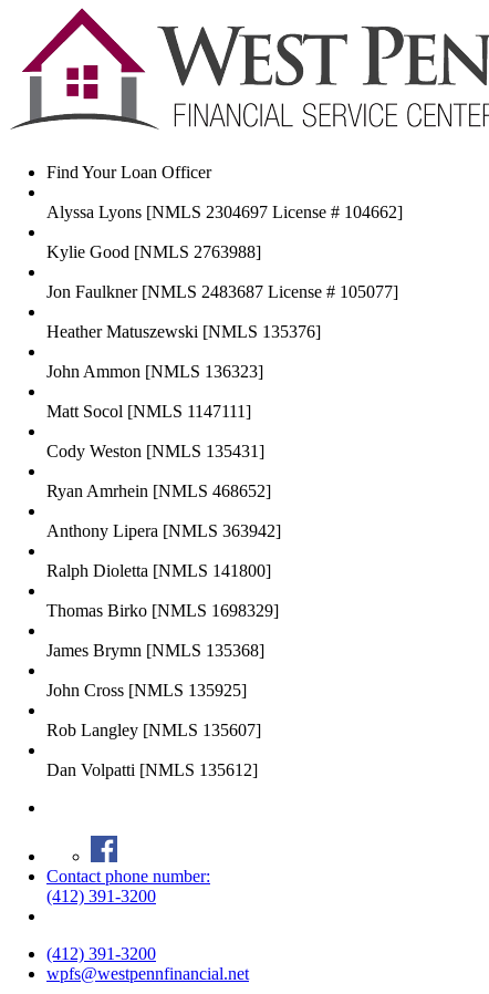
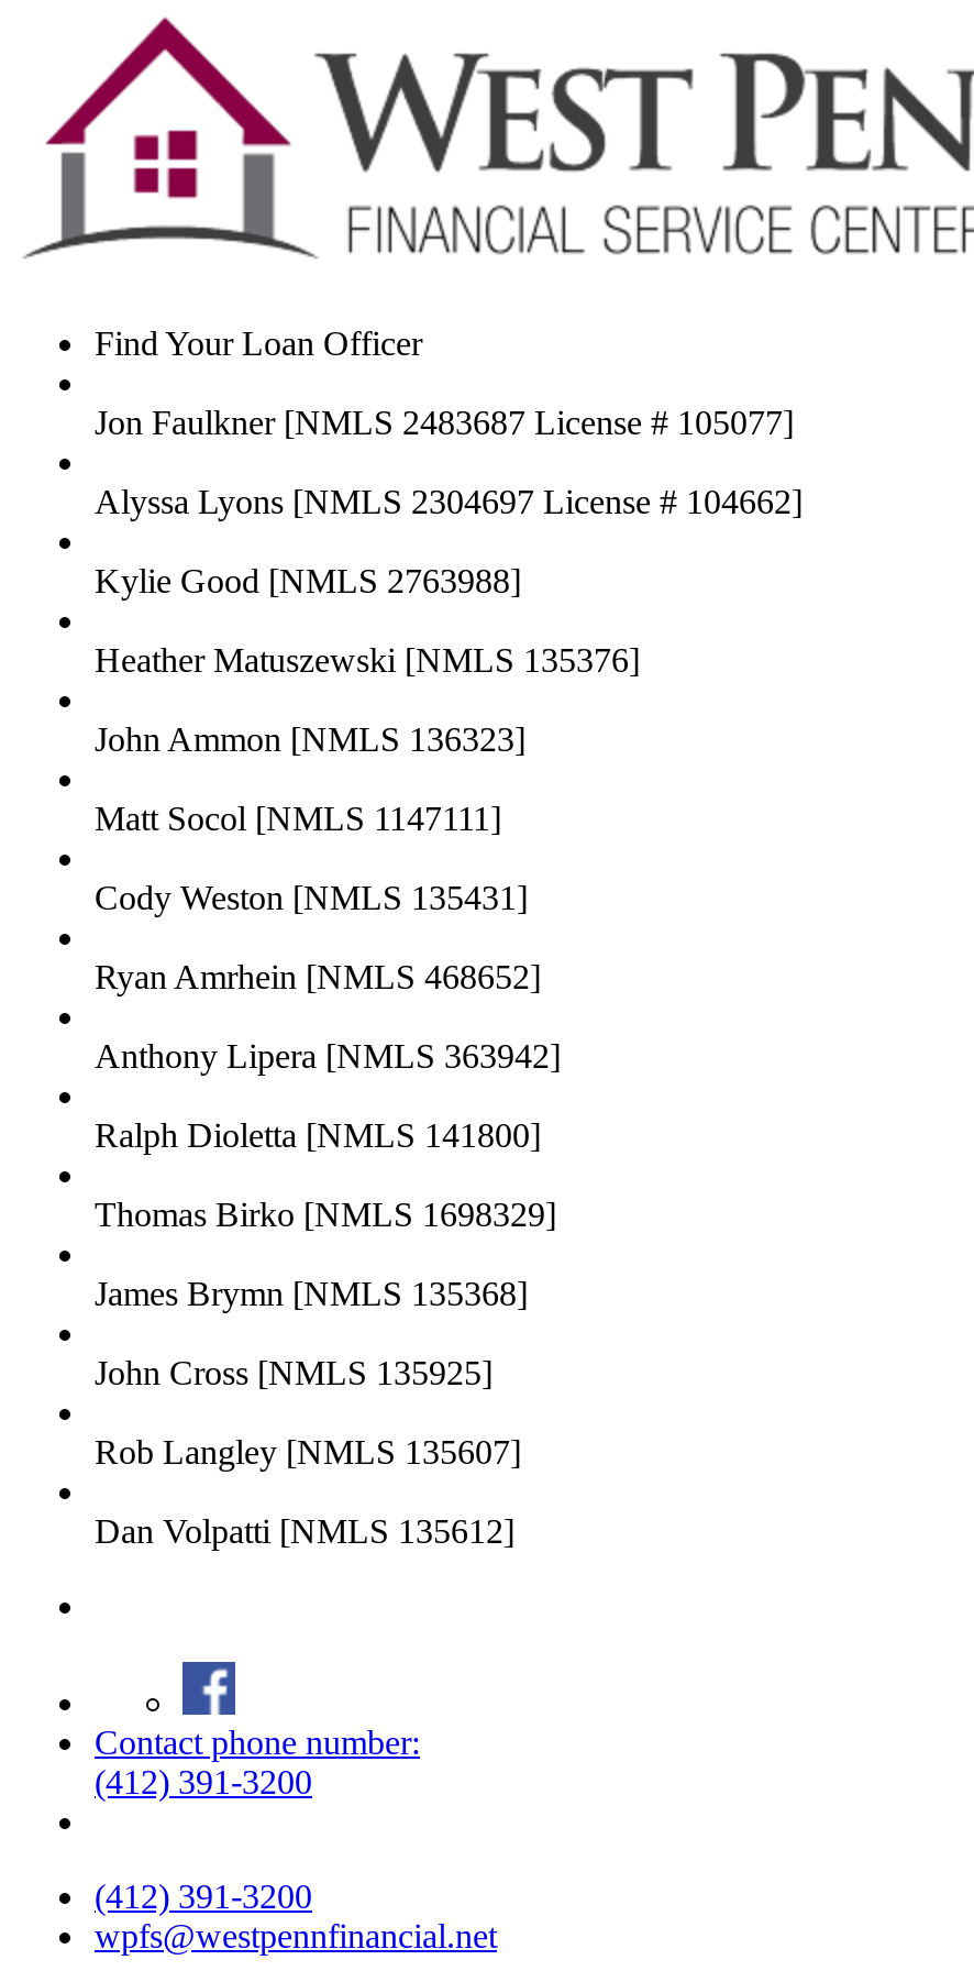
moved down: Alyssa Lyons [NMLS 2304697 License # 104662] | Kylie Good [NMLS 2763988]

moved up: Jon Faulkner [NMLS 2483687 License # 105077]
